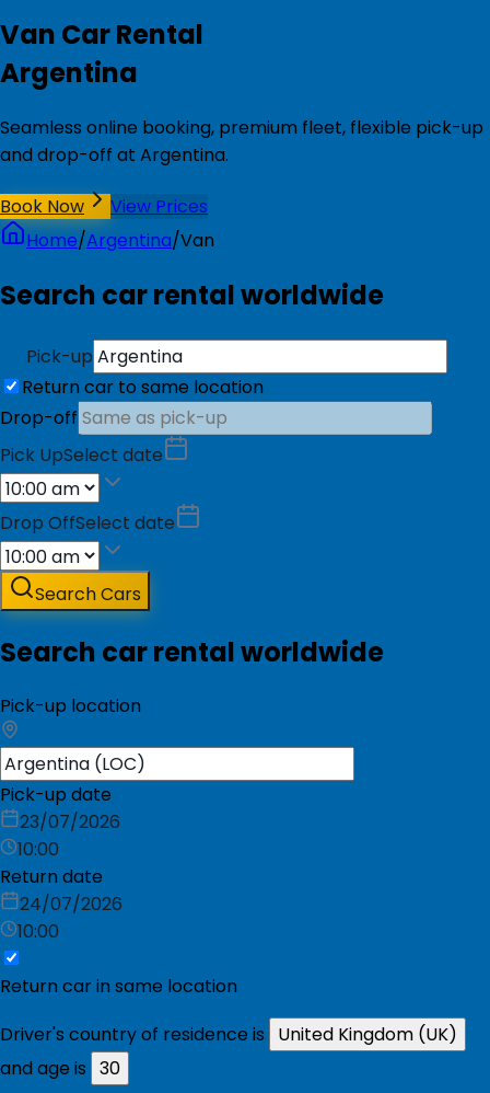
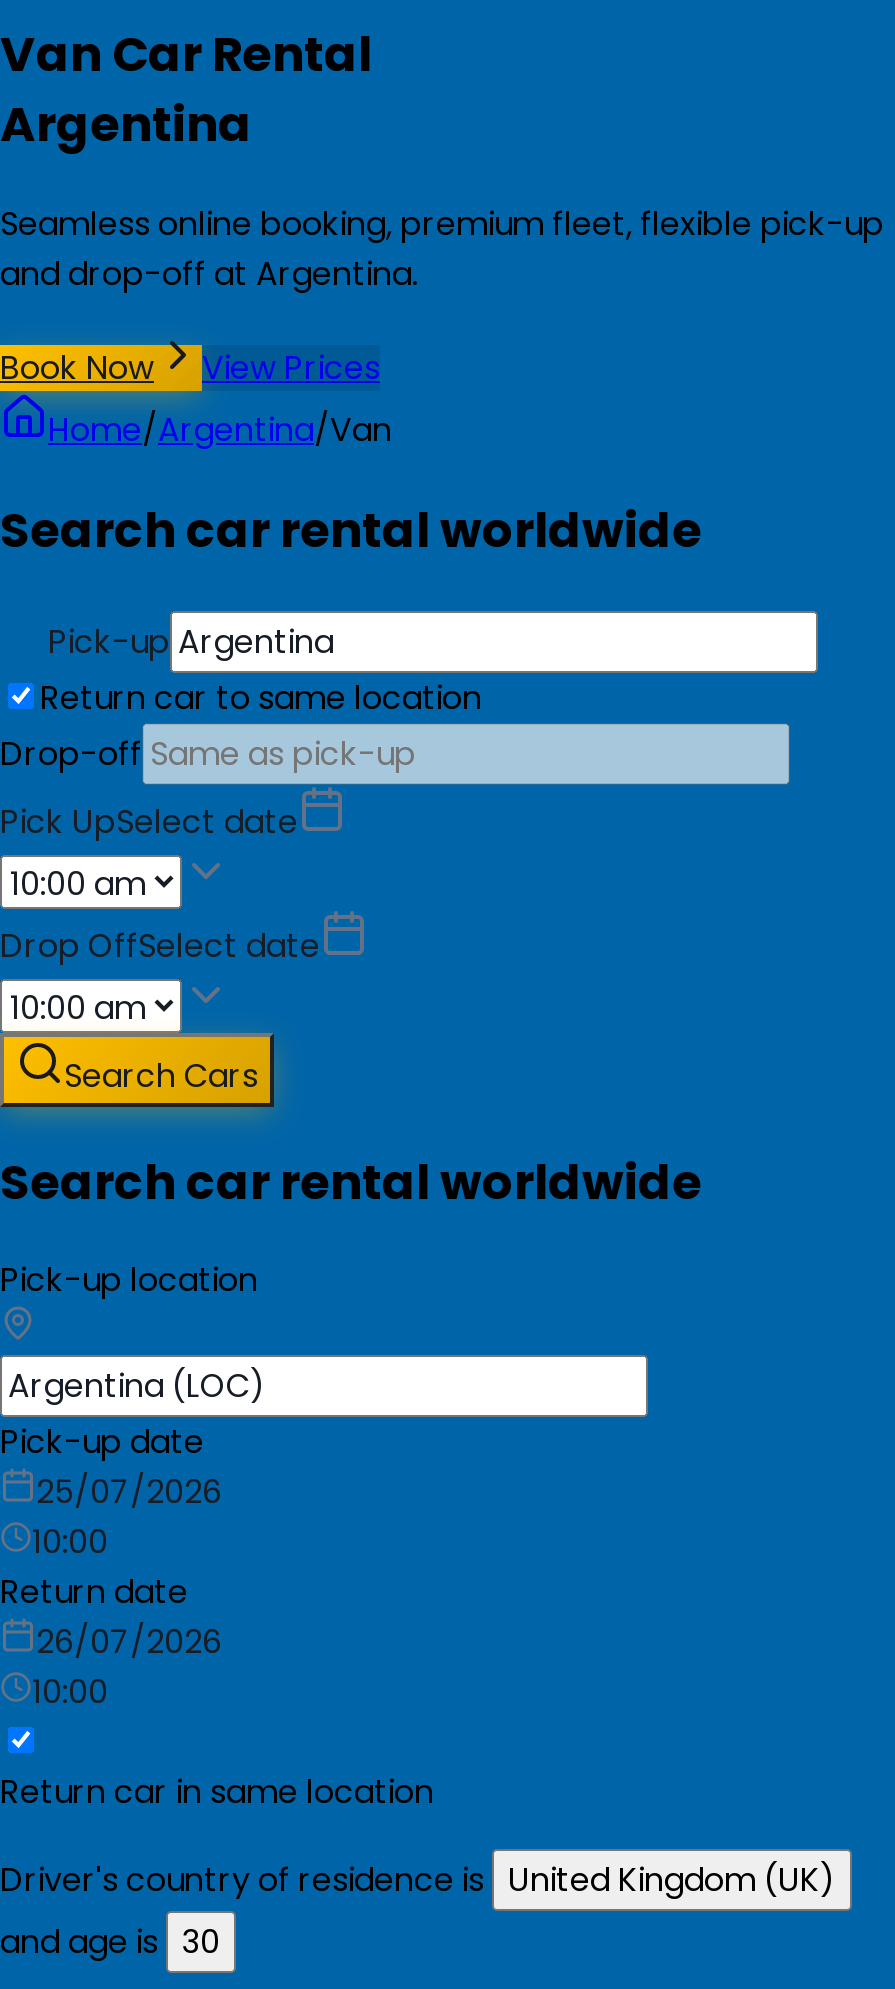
- 23/07/2026
+ 25/07/2026

- 24/07/2026
+ 26/07/2026
